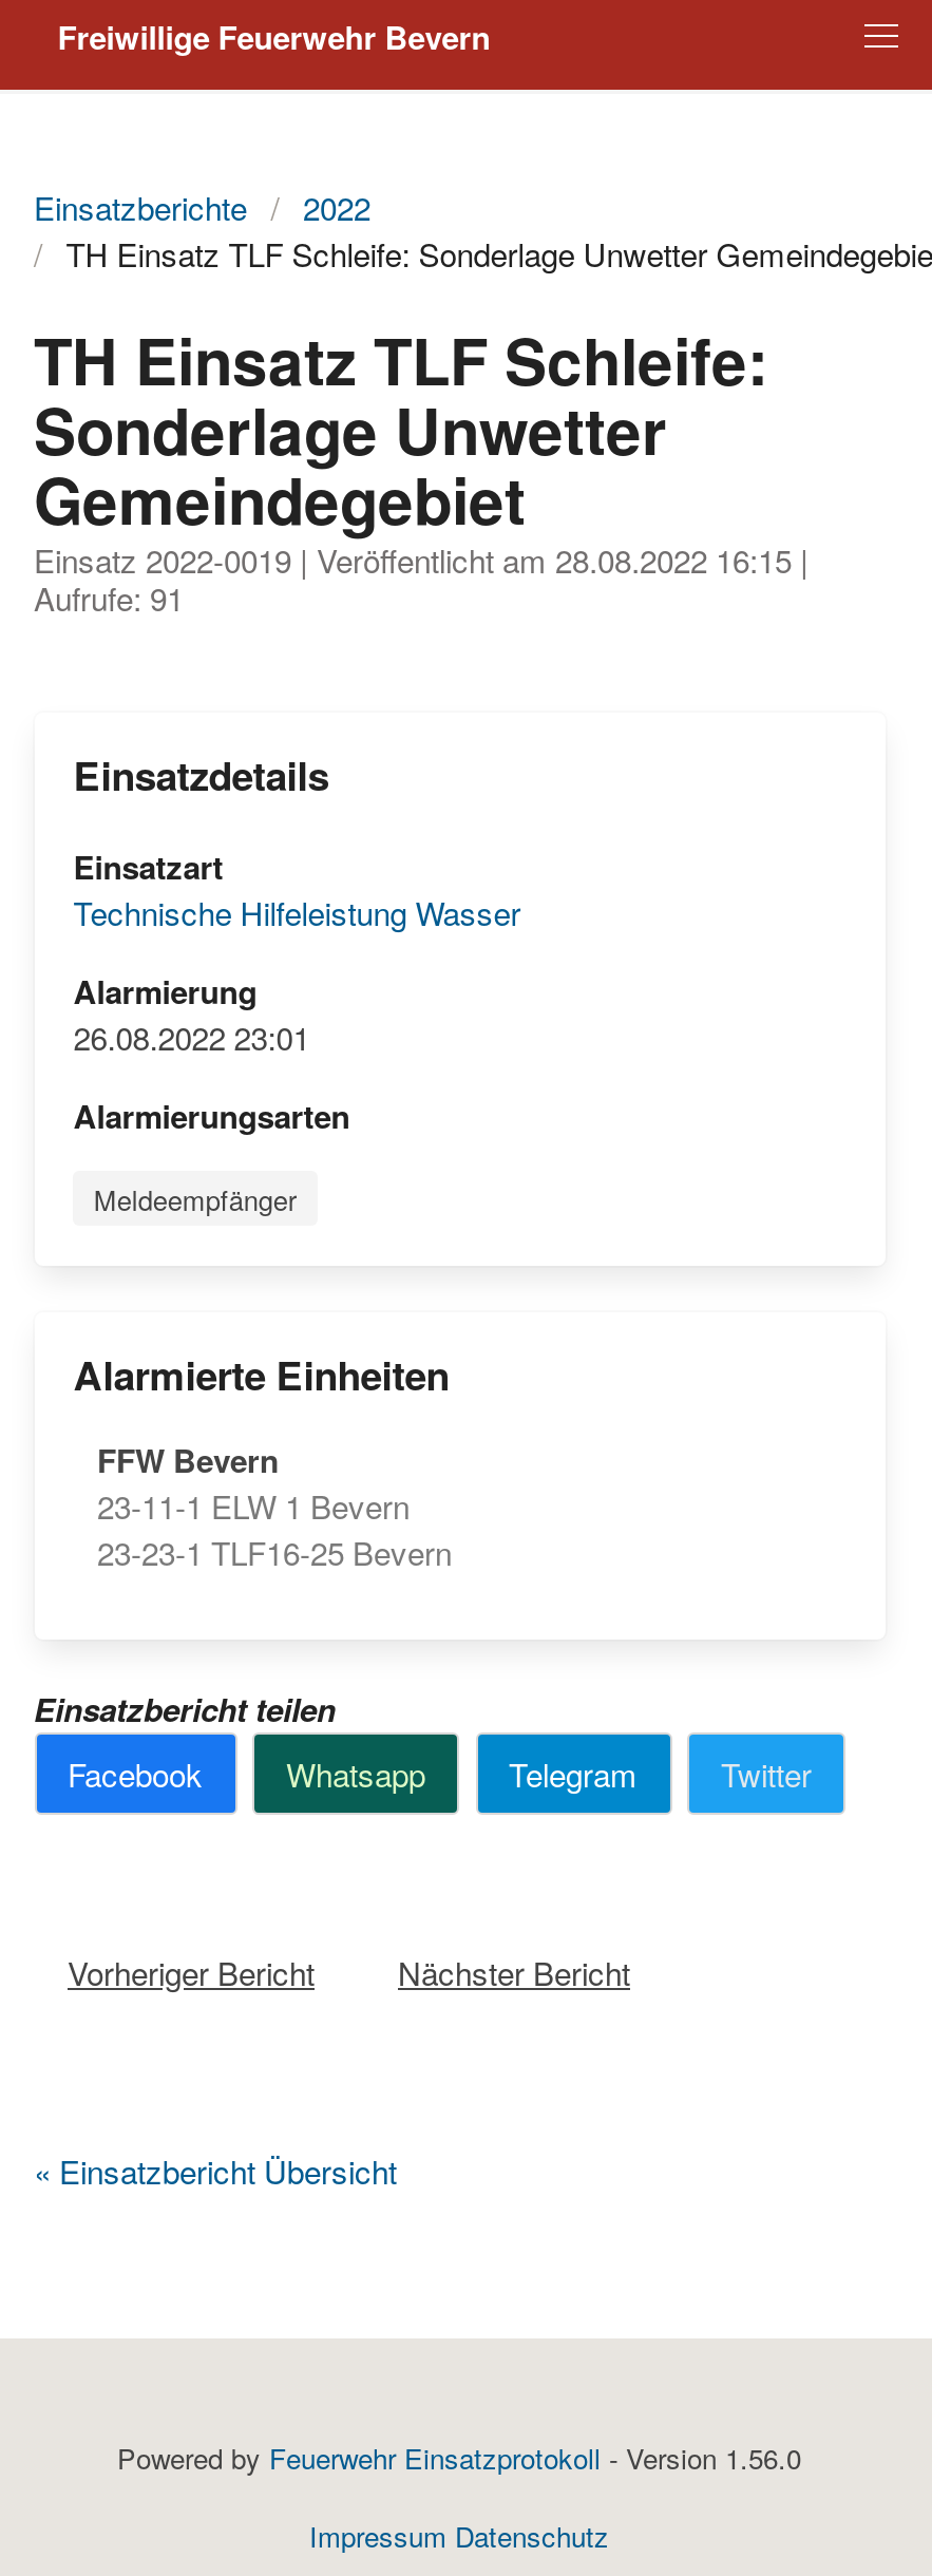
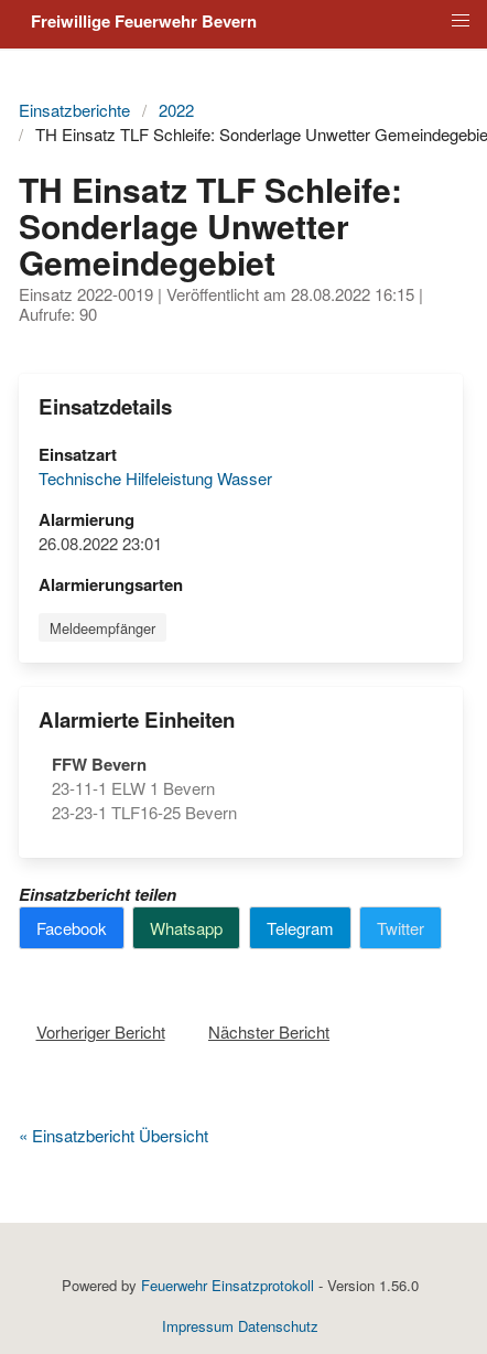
- Aufrufe: 91
+ Aufrufe: 90
